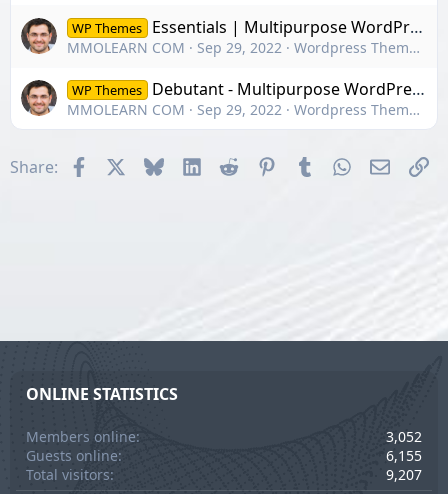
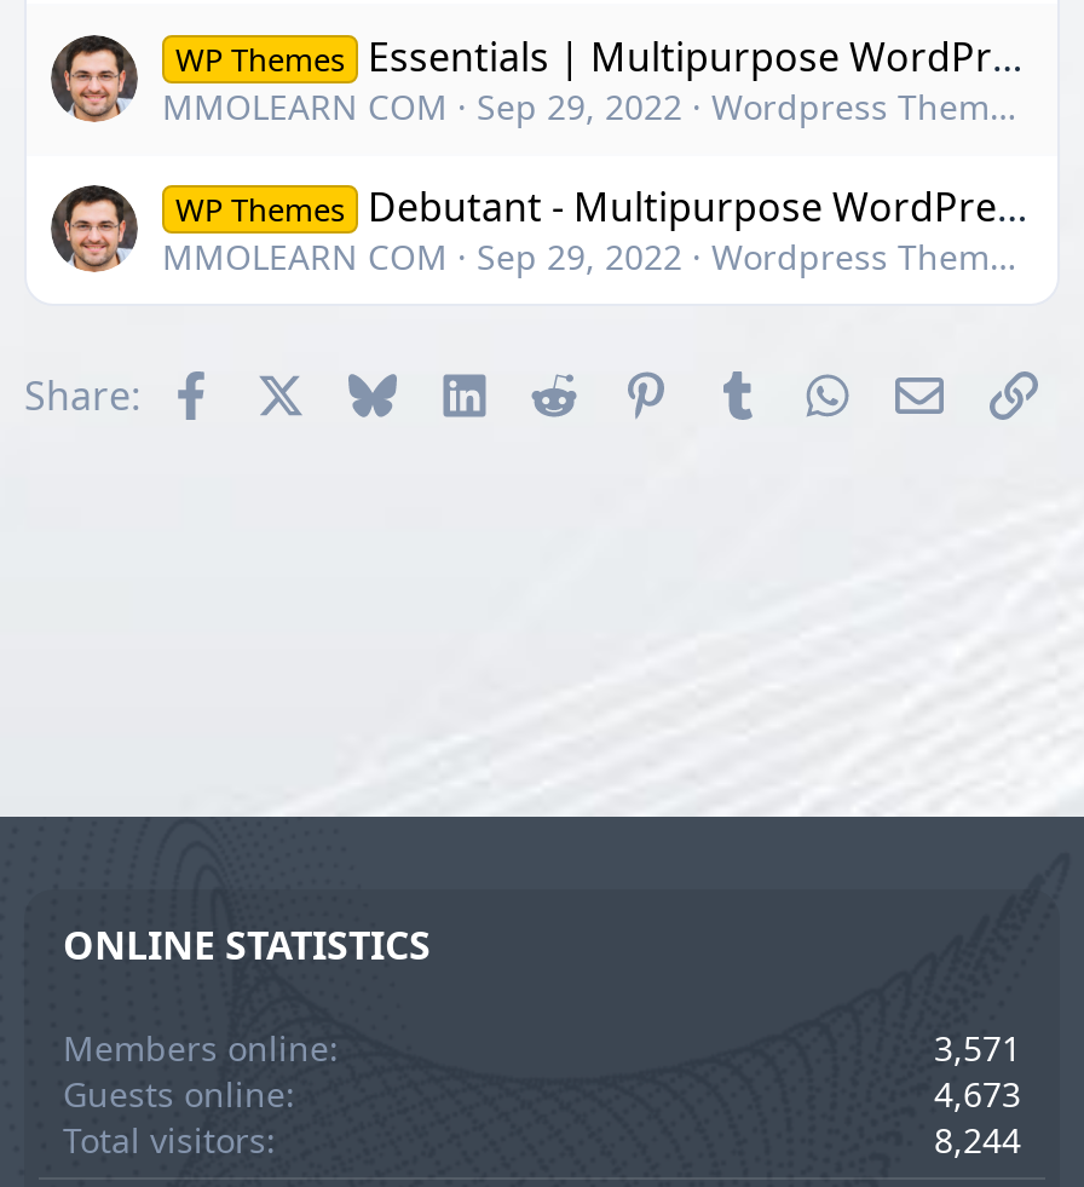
- 3,052
+ 3,571

- 6,155
+ 4,673

- 9,207
+ 8,244
